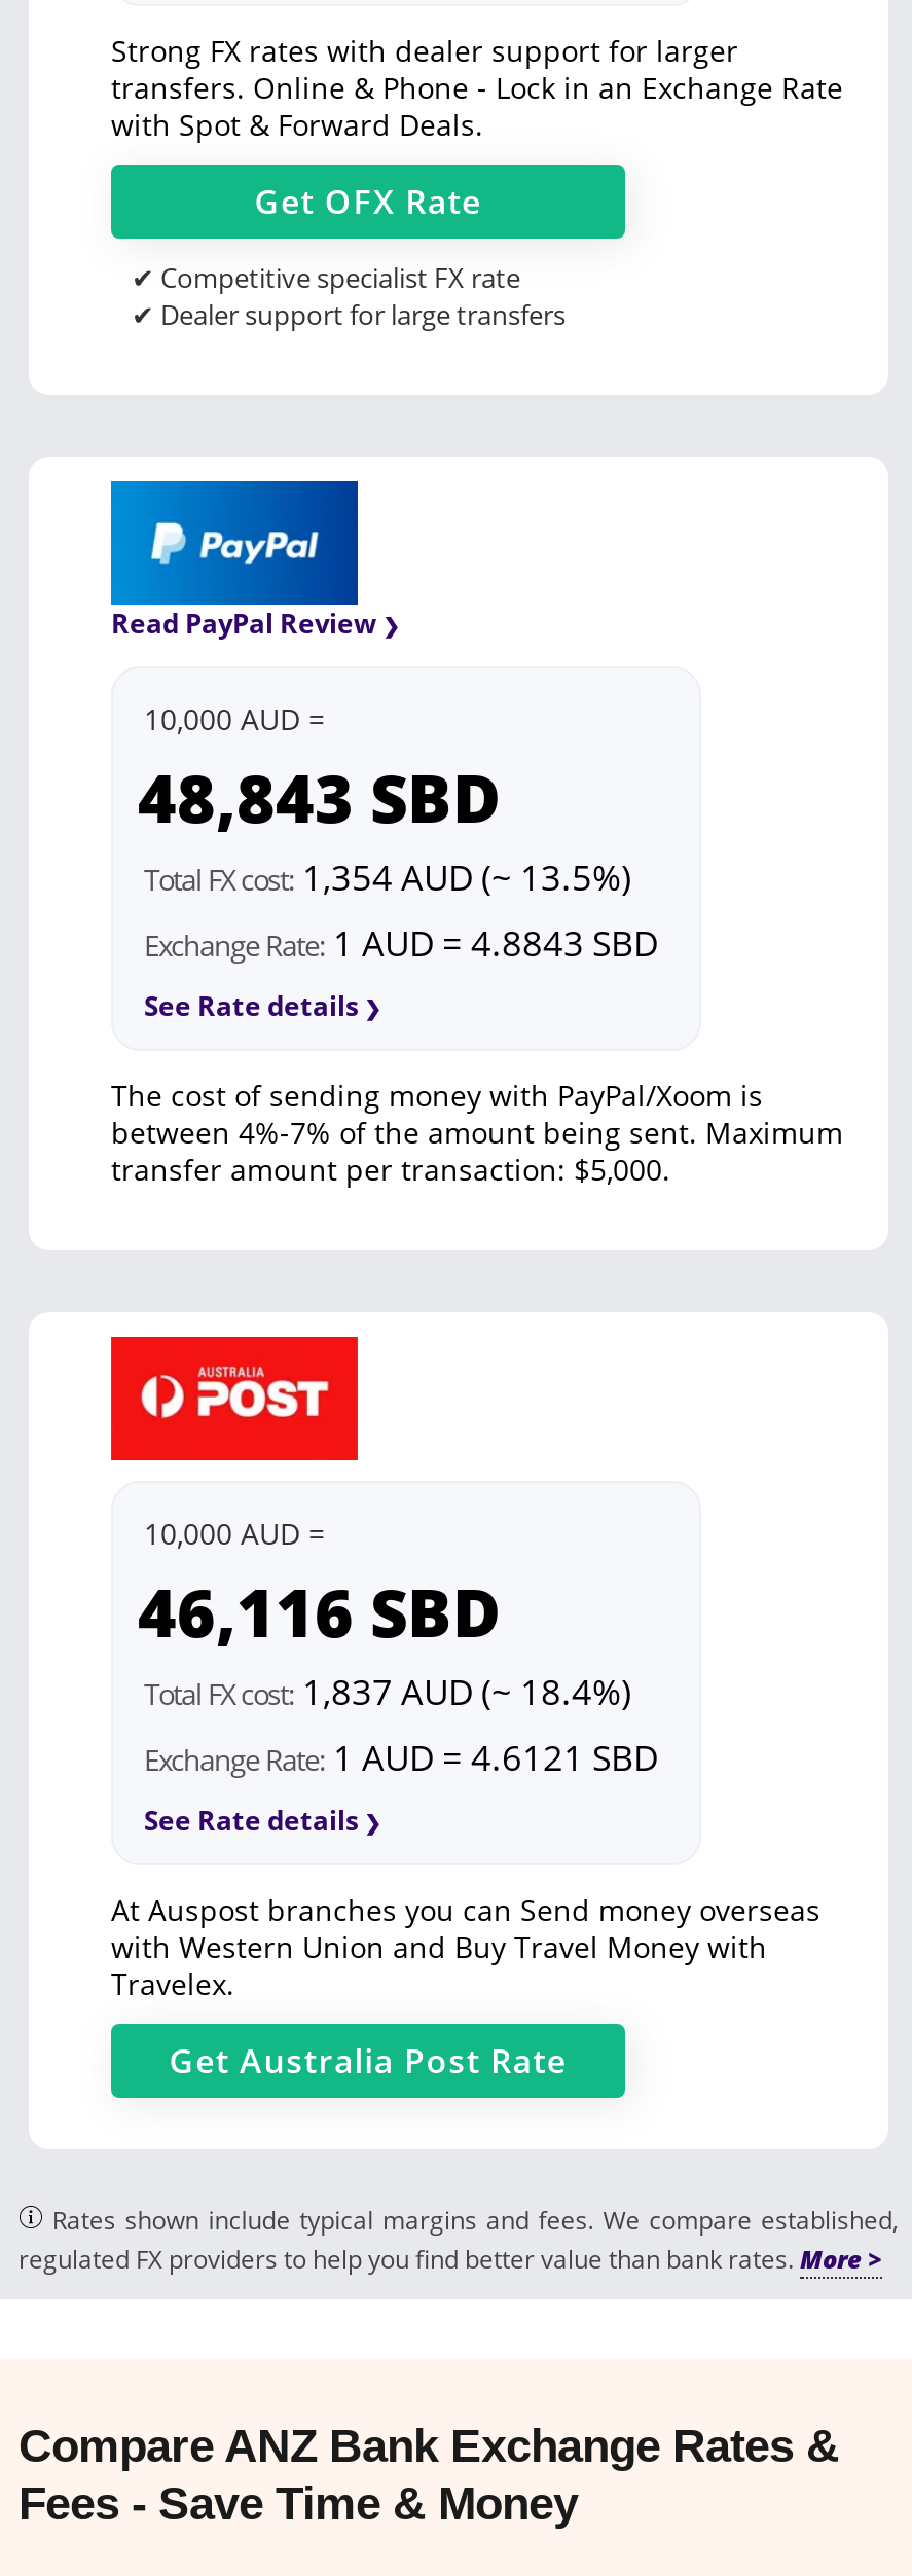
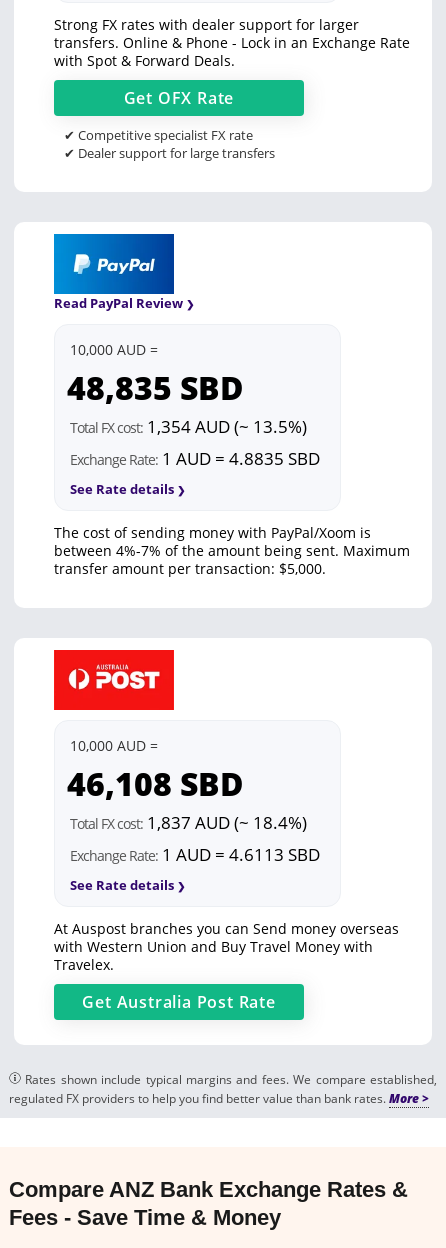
- 48,843 SBD
+ 48,835 SBD

- Exchange Rate: 1 AUD = 4.8843 SBD
+ Exchange Rate: 1 AUD = 4.8835 SBD

- 46,116 SBD
+ 46,108 SBD

- Exchange Rate: 1 AUD = 4.6121 SBD
+ Exchange Rate: 1 AUD = 4.6113 SBD
